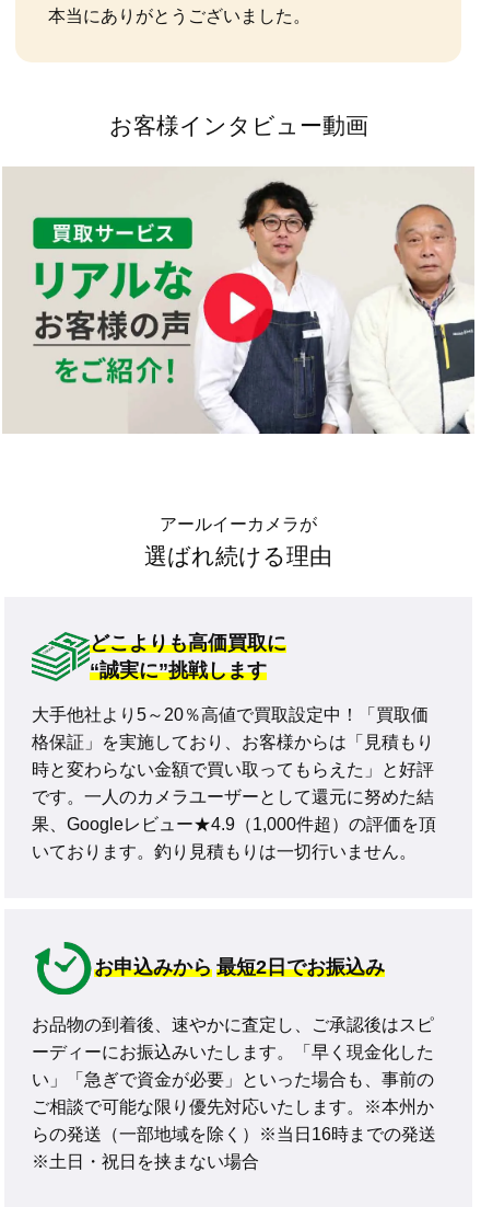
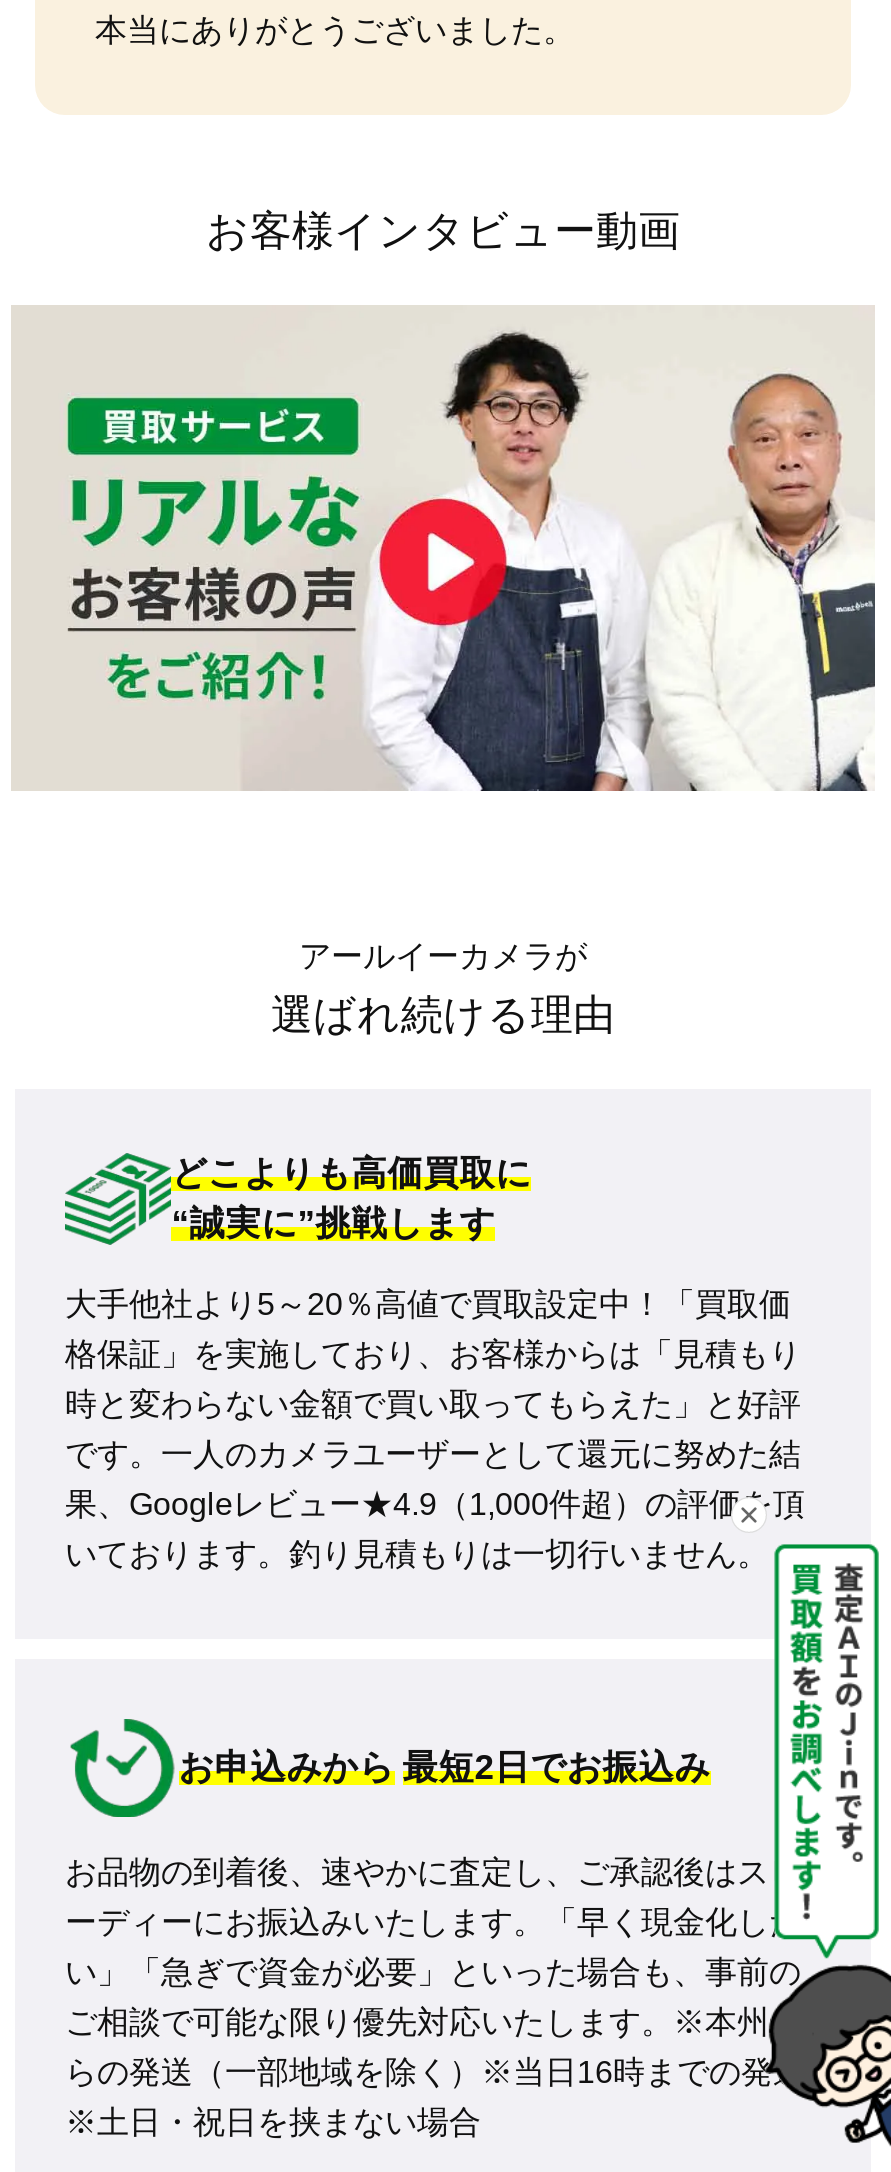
+ [image]
